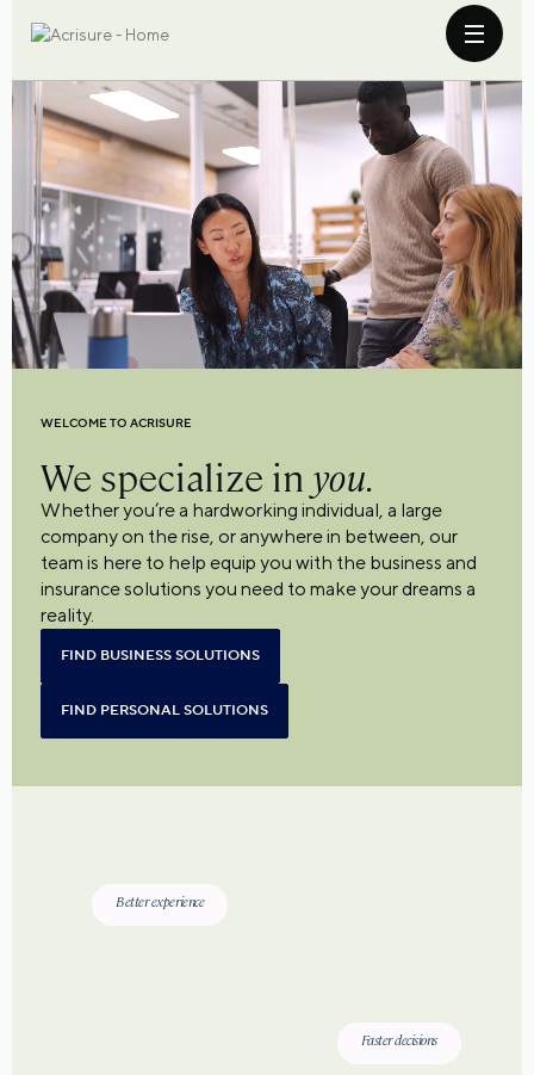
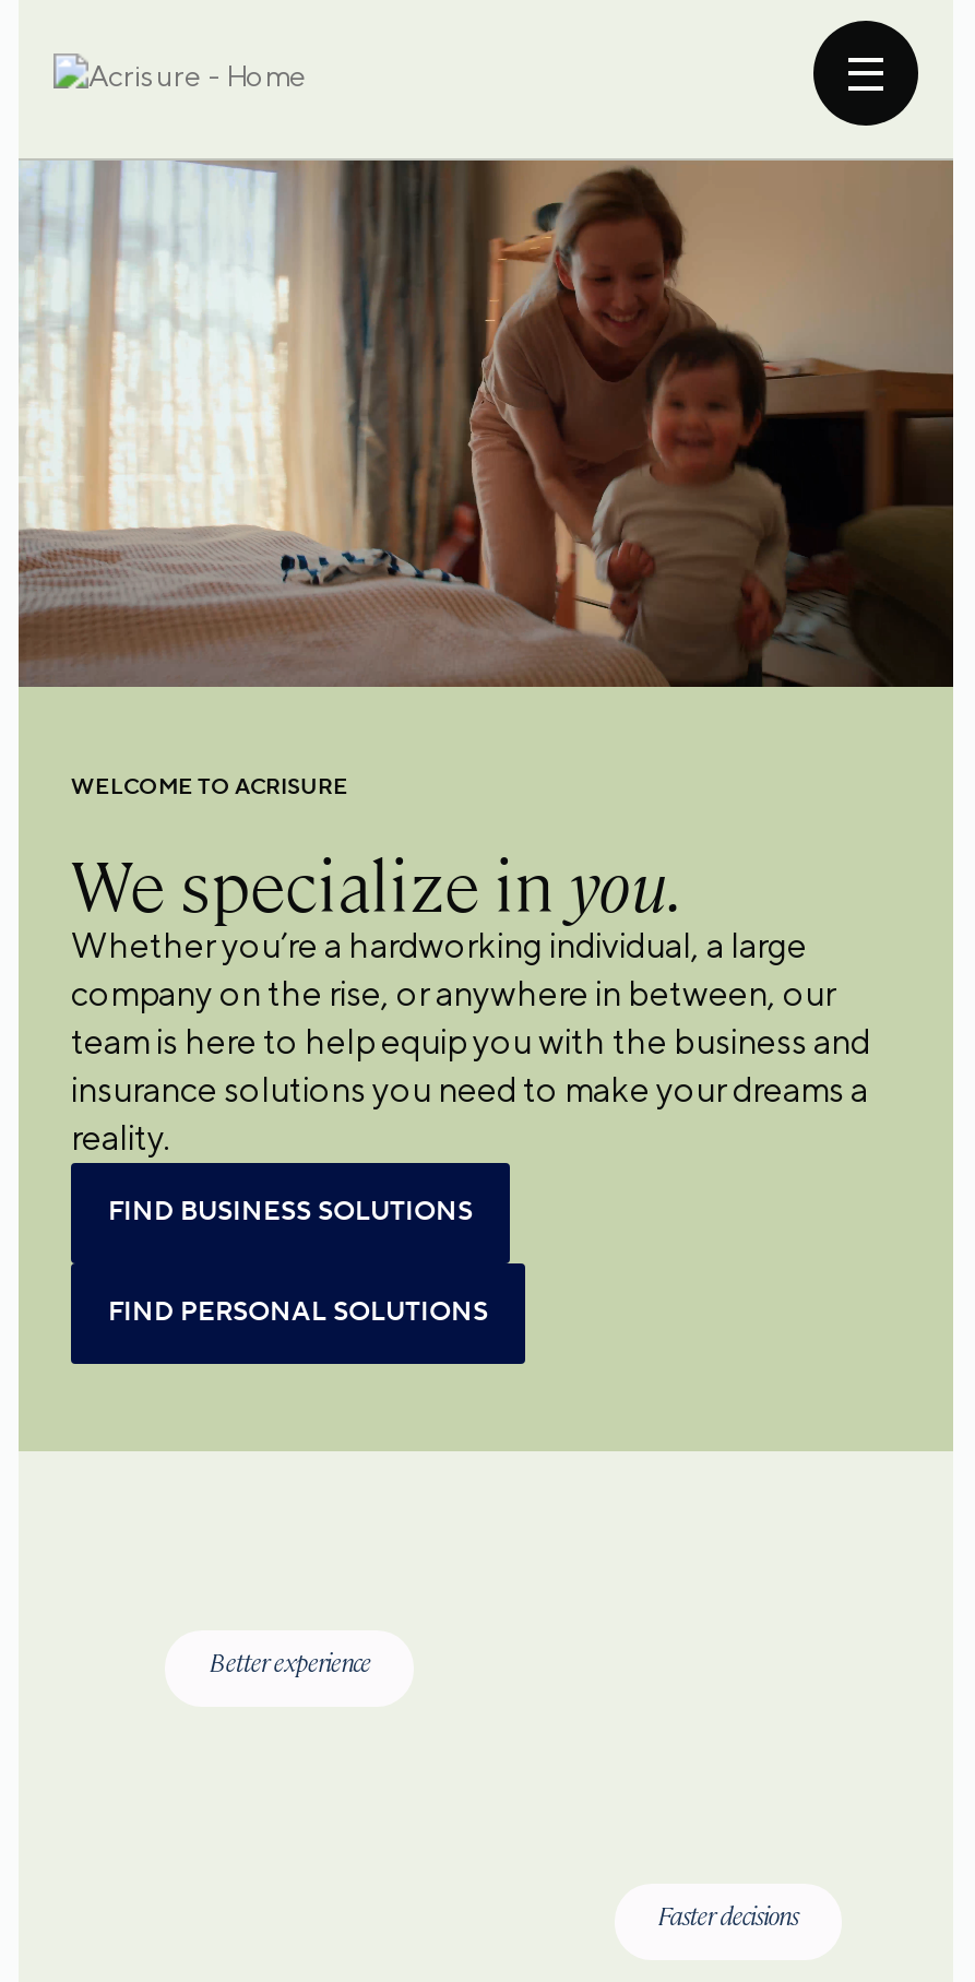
- [image]
+ [image]
